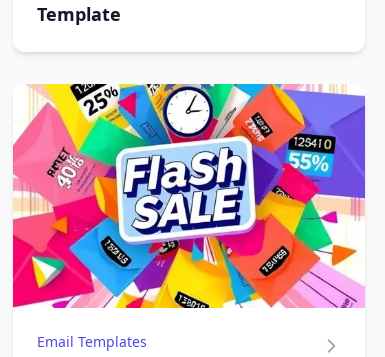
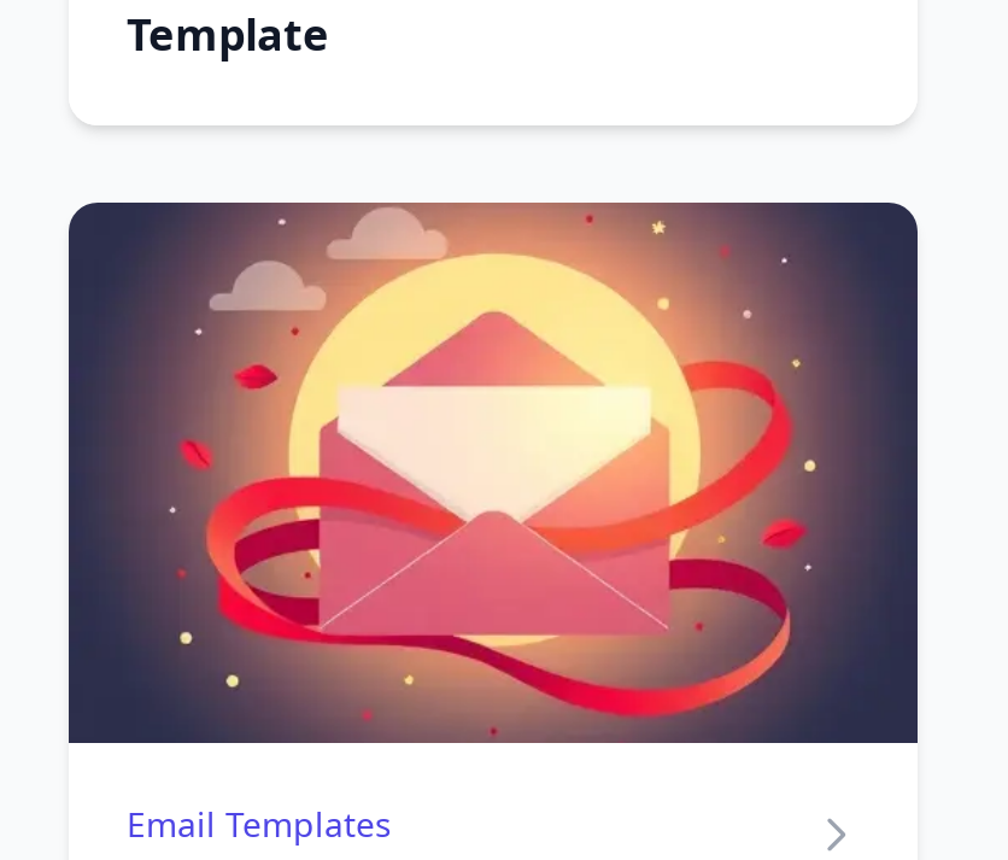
- [image]
+ [image]
